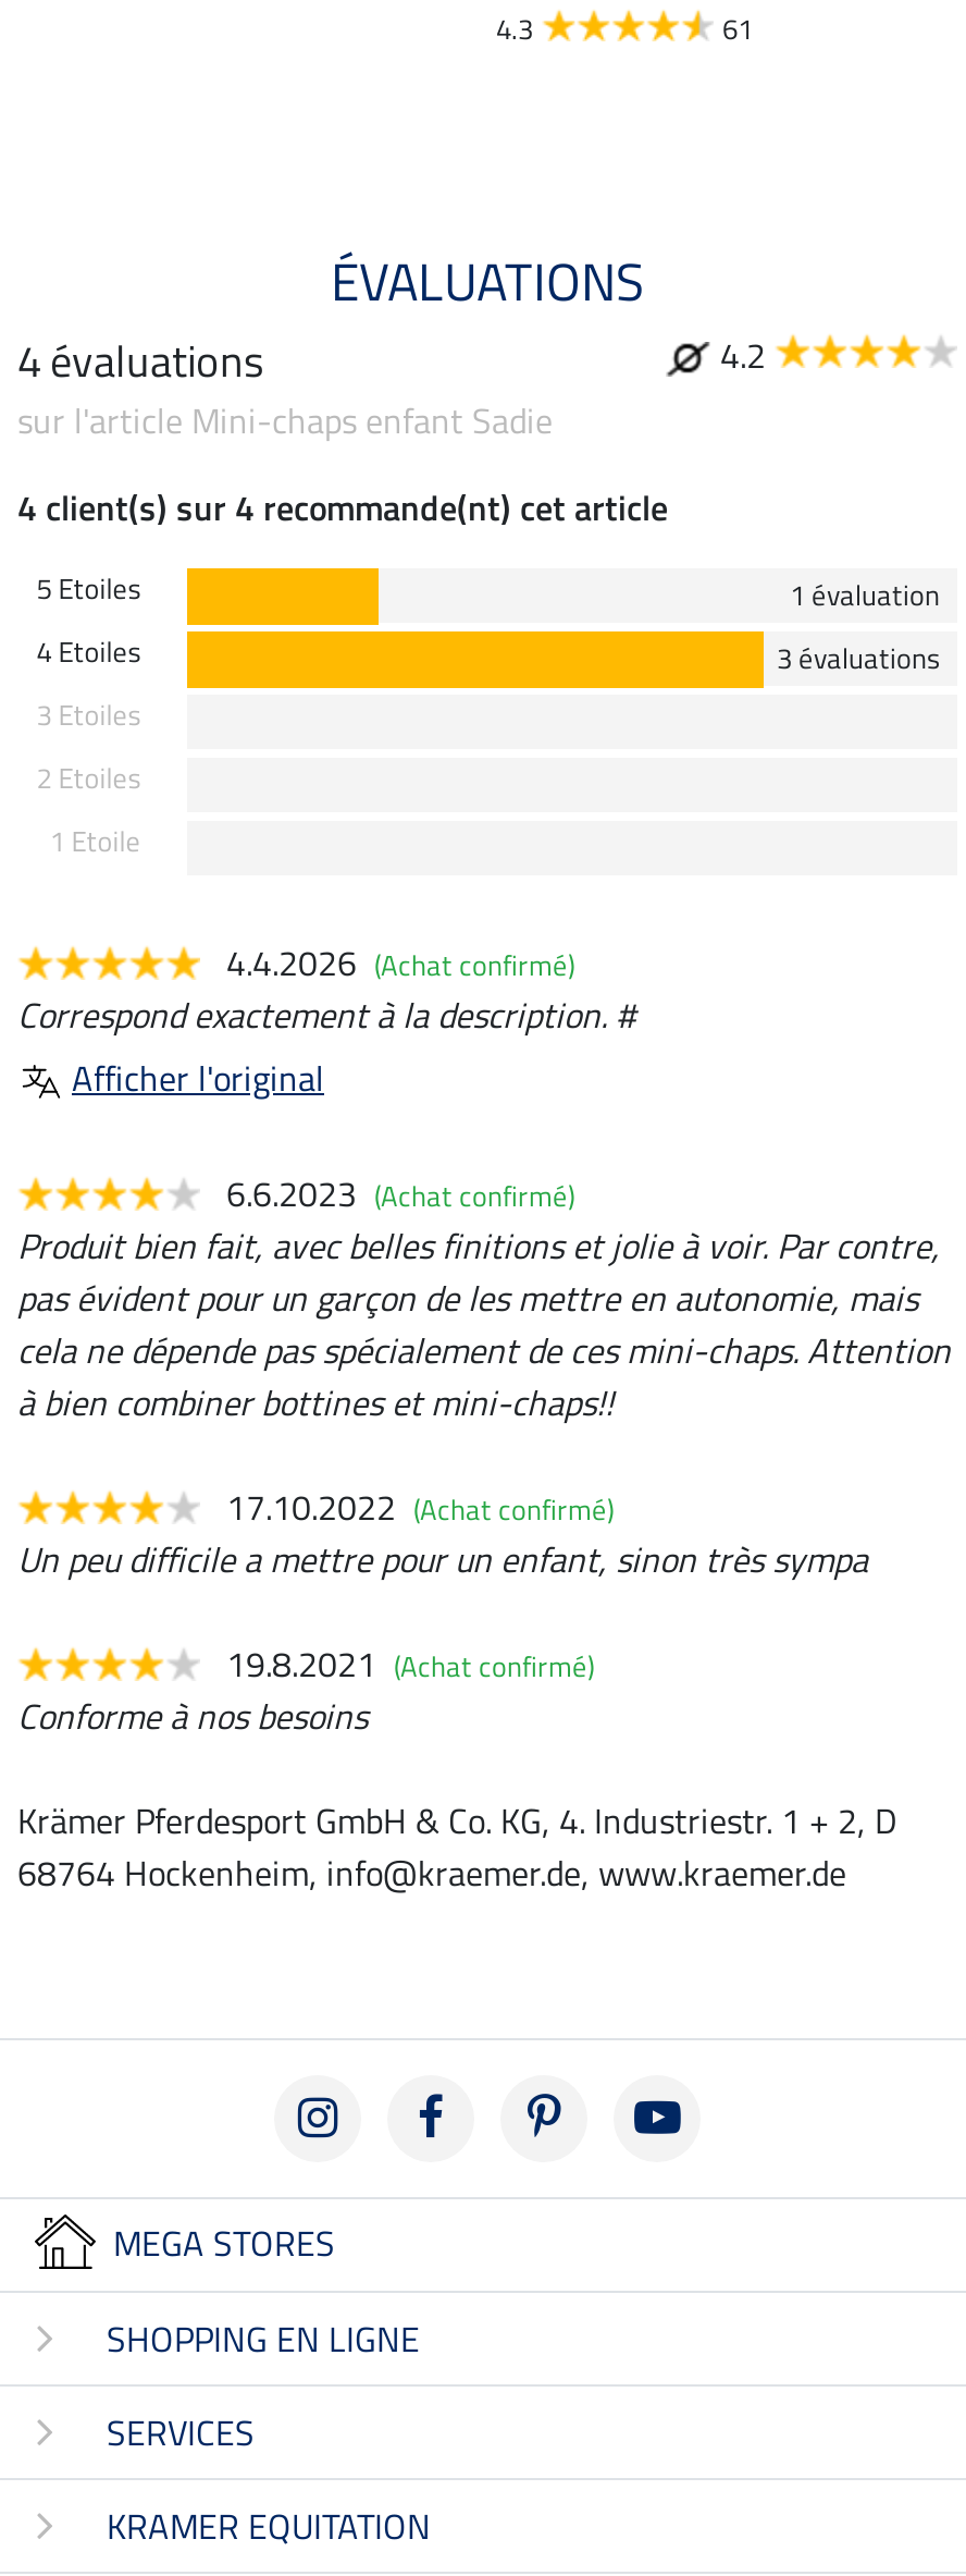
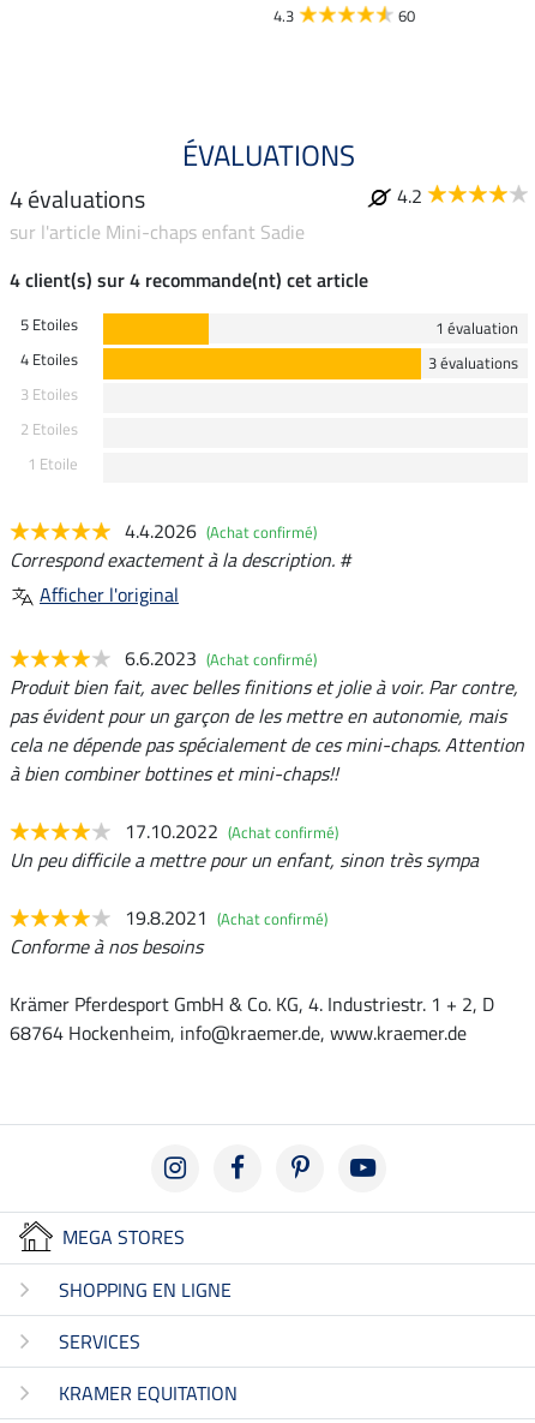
- 61
+ 60
